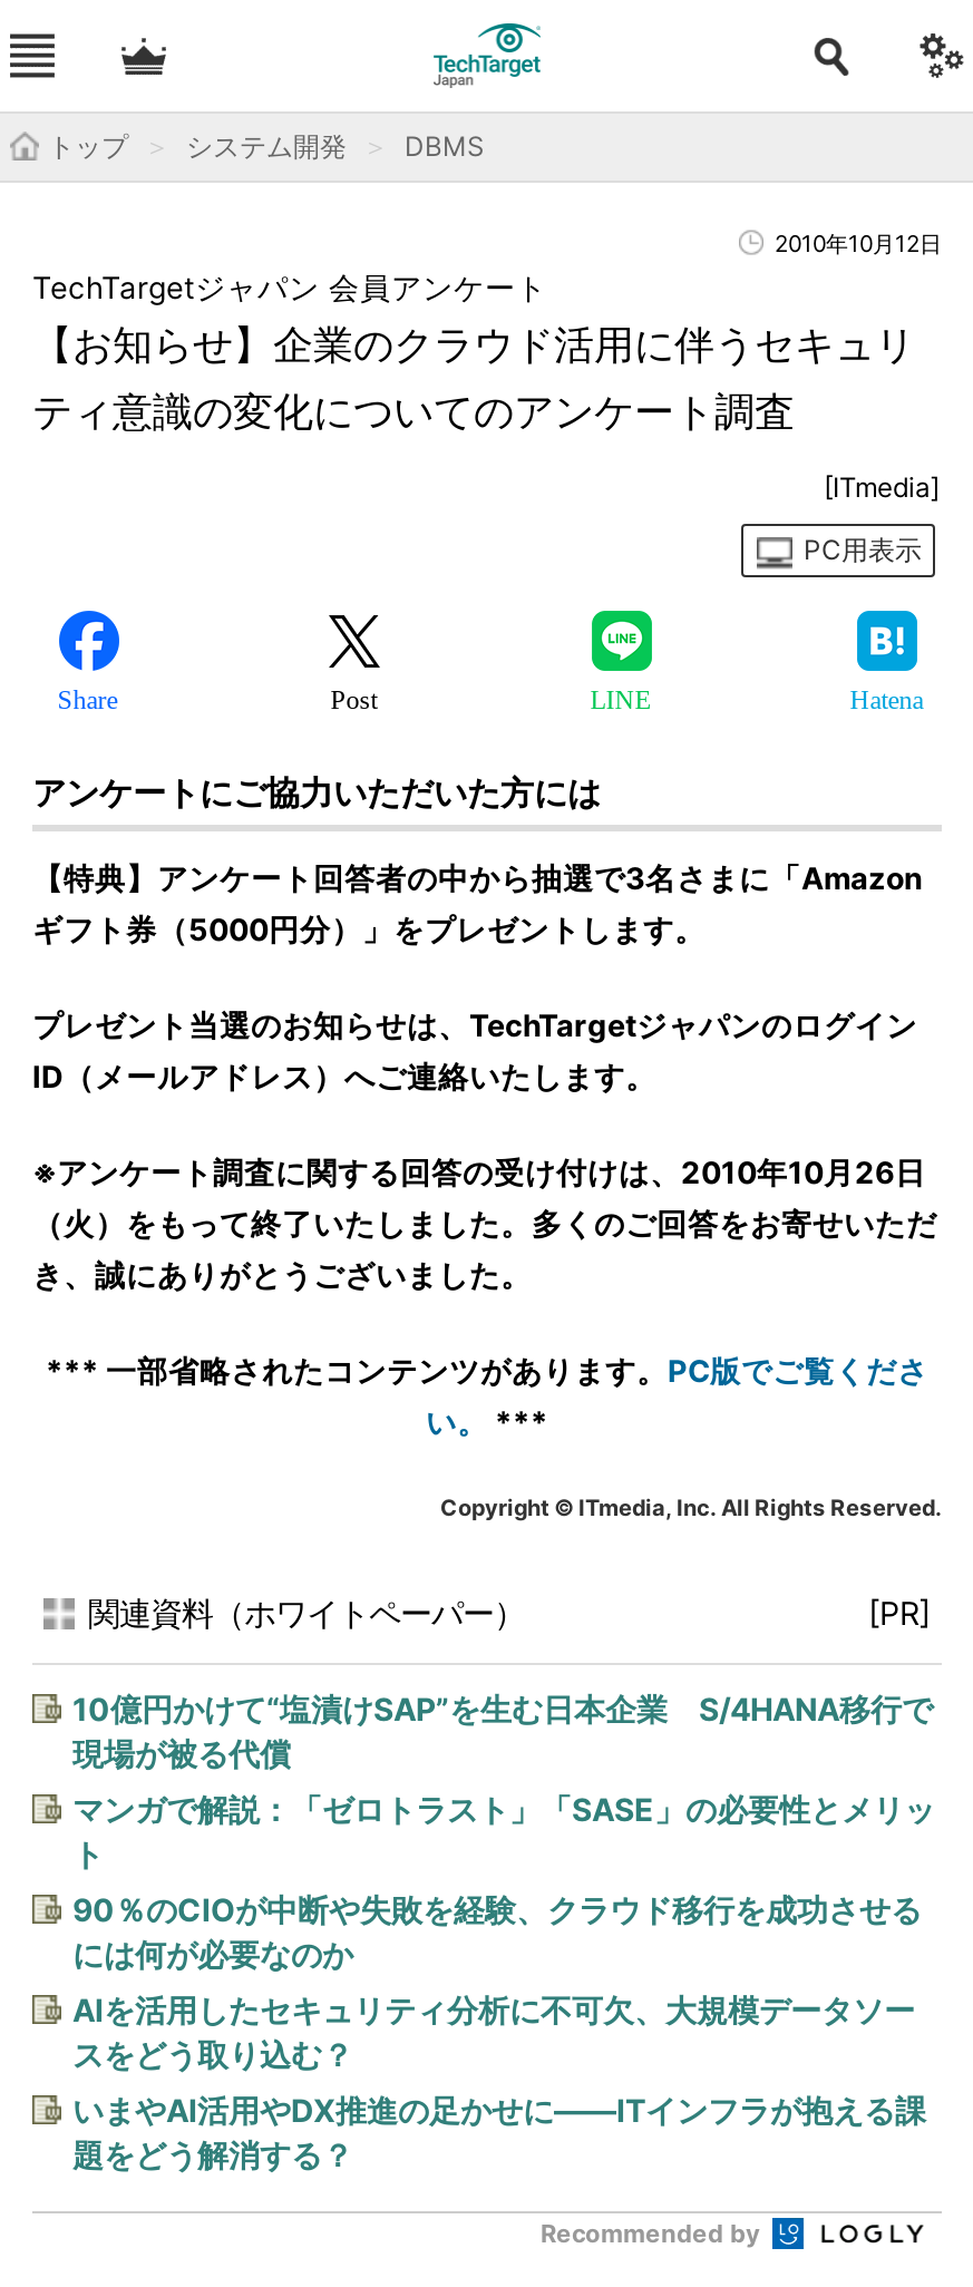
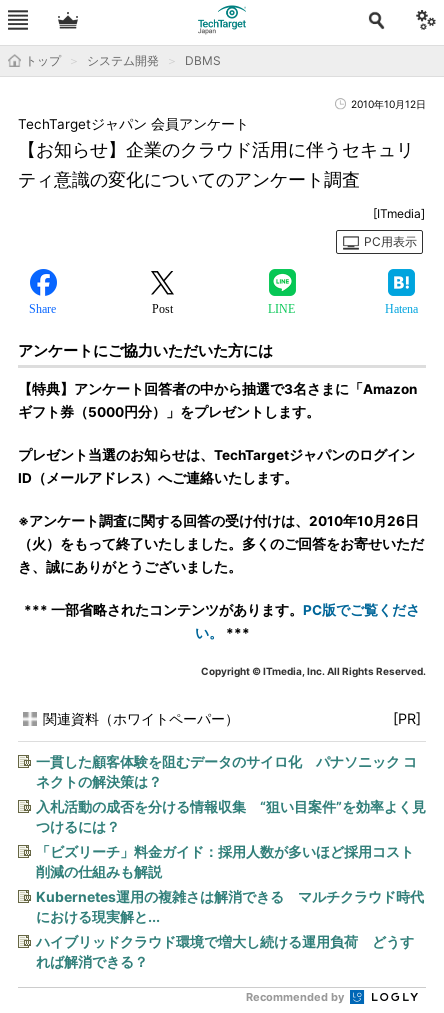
- 10億円かけて“塩漬けSAP”を生む日本企業 S/4HANA移行で
- 現場が被る代償
+ 一貫した顧客体験を阻むデータのサイロ化 パナソニック コ
+ ネクトの解決策は？

- マンガで解説：「ゼロトラスト」「SASE」の必要性とメリッ
- ト
+ 入札活動の成否を分ける情報収集 “狙い目案件”を効率よく見
+ つけるには？

- 90％のCIOが中断や失敗を経験、クラウド移行を成功させる
- には何が必要なのか
+ 「ビズリーチ」料金ガイド：採用人数が多いほど採用コスト
+ 削減の仕組みも解説

- AIを活用したセキュリティ分析に不可欠、大規模データソー
- スをどう取り込む？
+ Kubernetes運用の複雑さは解消できる マルチクラウド時代
+ における現実解と...

- いまやAI活用やDX推進の足かせに――ITインフラが抱える課
- 題をどう解消する？
+ ハイブリッドクラウド環境で増大し続ける運用負荷 どうす
+ れば解消できる？
